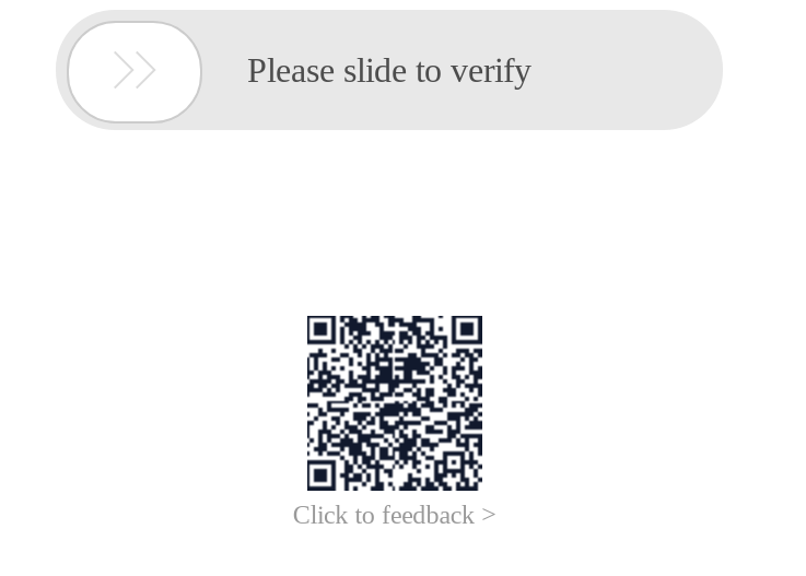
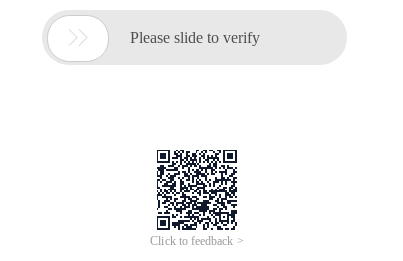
- [image]
+ [image]
